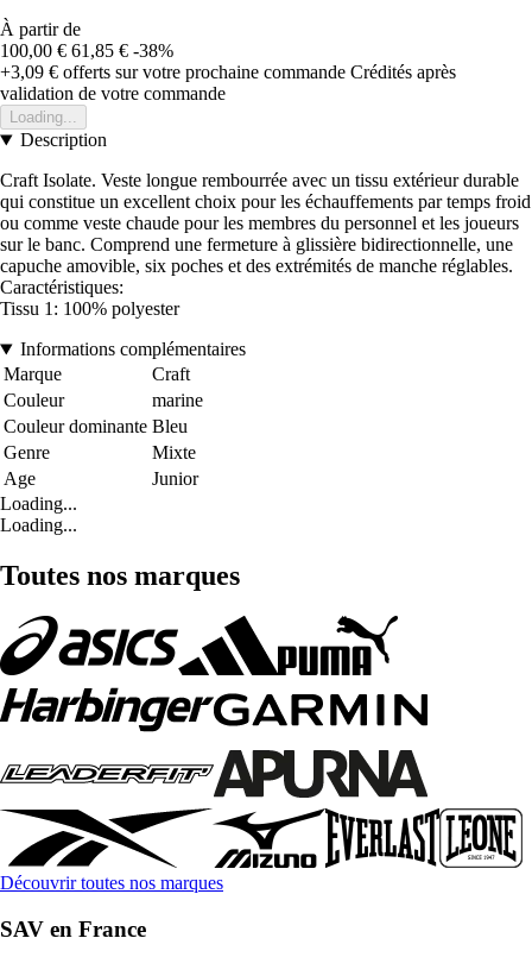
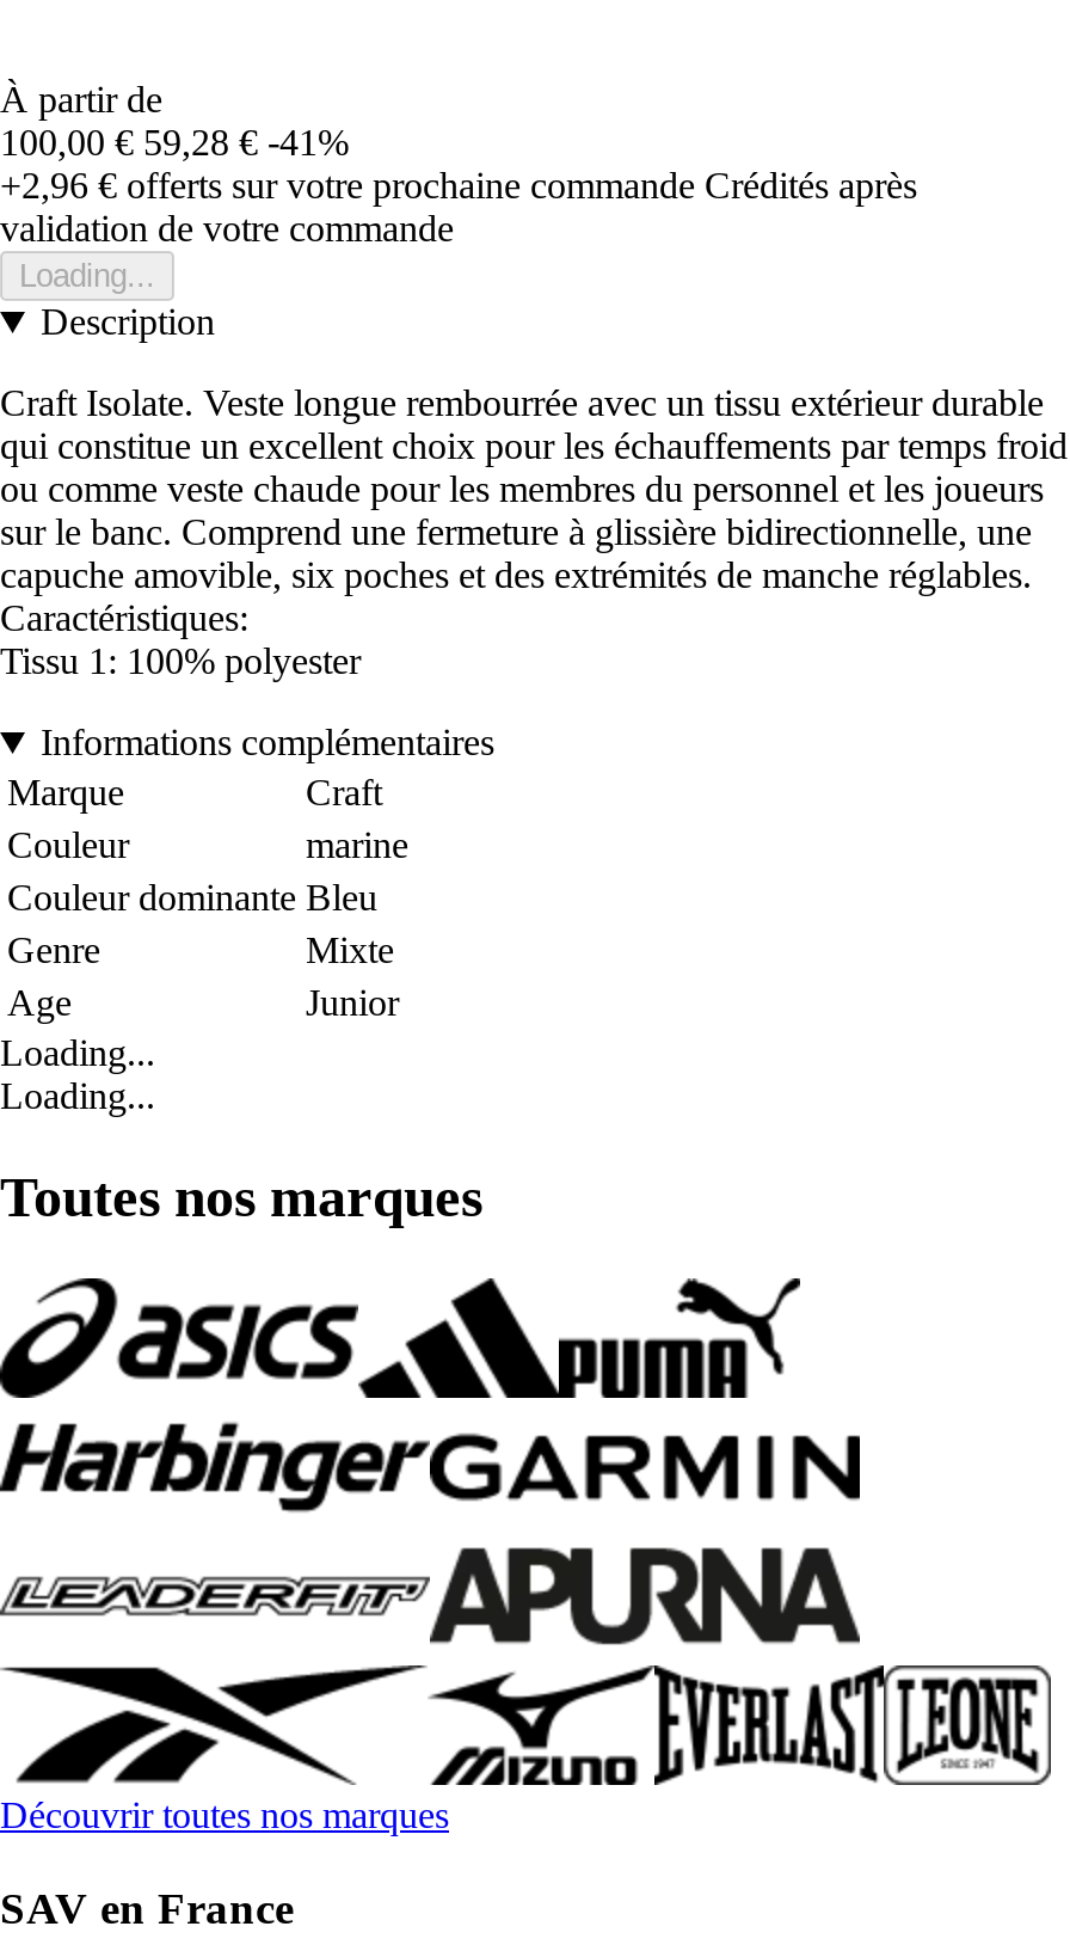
- 100,00 € 61,85 € -38%
+ 100,00 € 59,28 € -41%

- +3,09 €offerts sur votre prochaine commande Crédités après
+ +2,96 €offerts sur votre prochaine commande Crédités après
